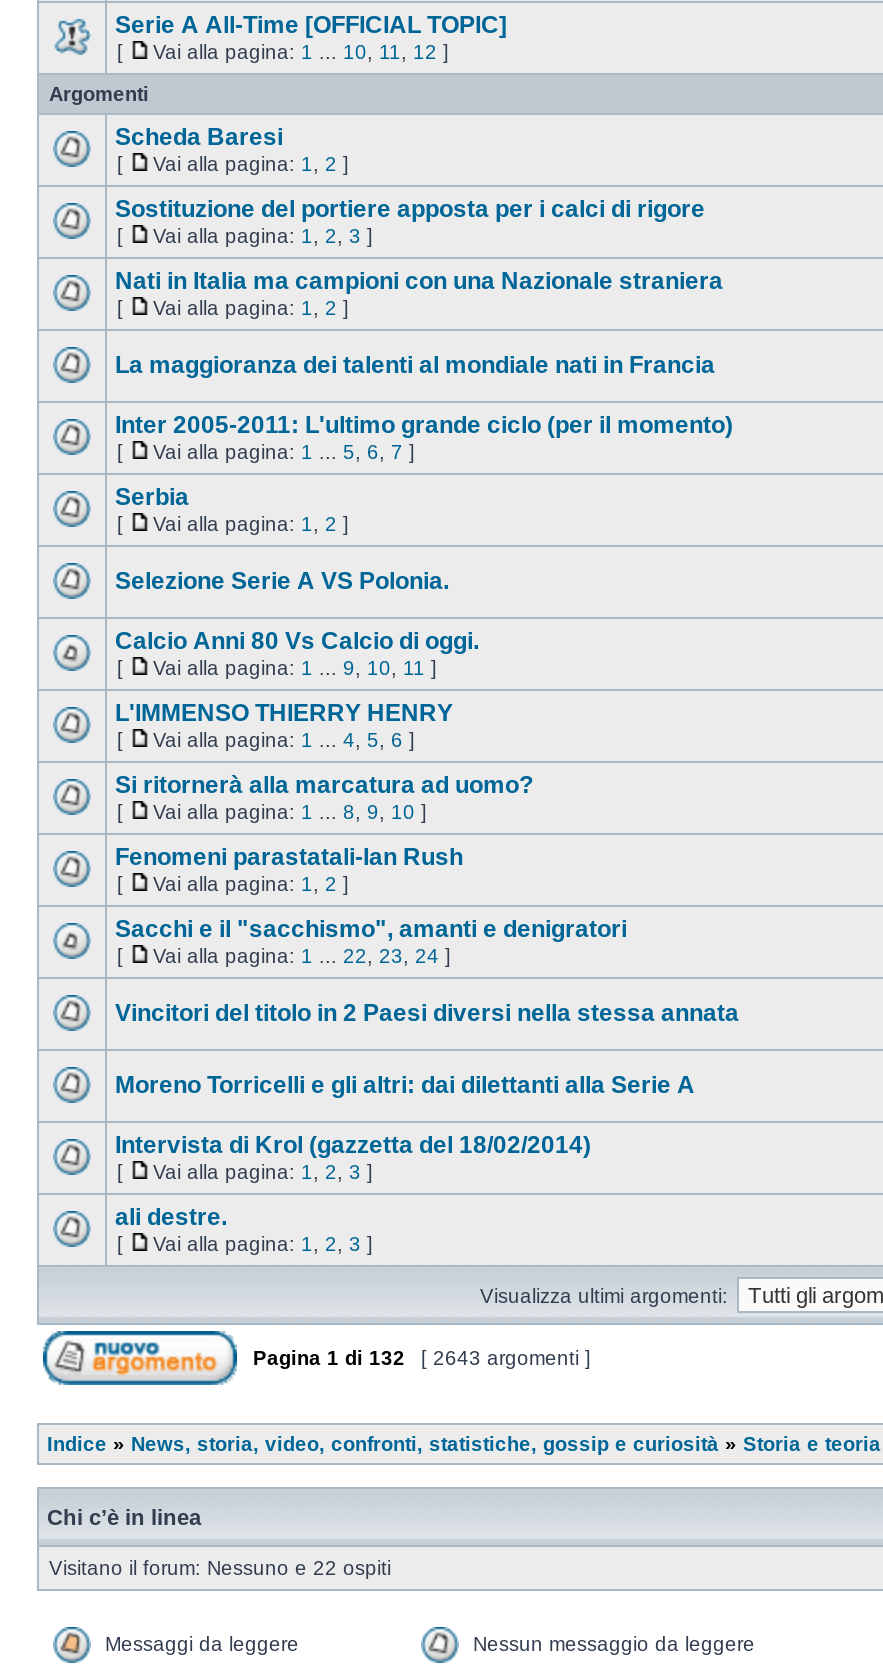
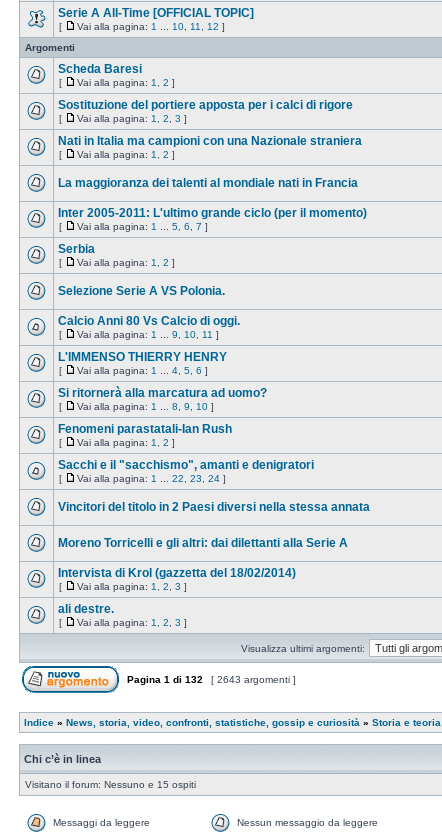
- Visitano il forum: Nessuno e 22 ospiti
+ Visitano il forum: Nessuno e 15 ospiti
